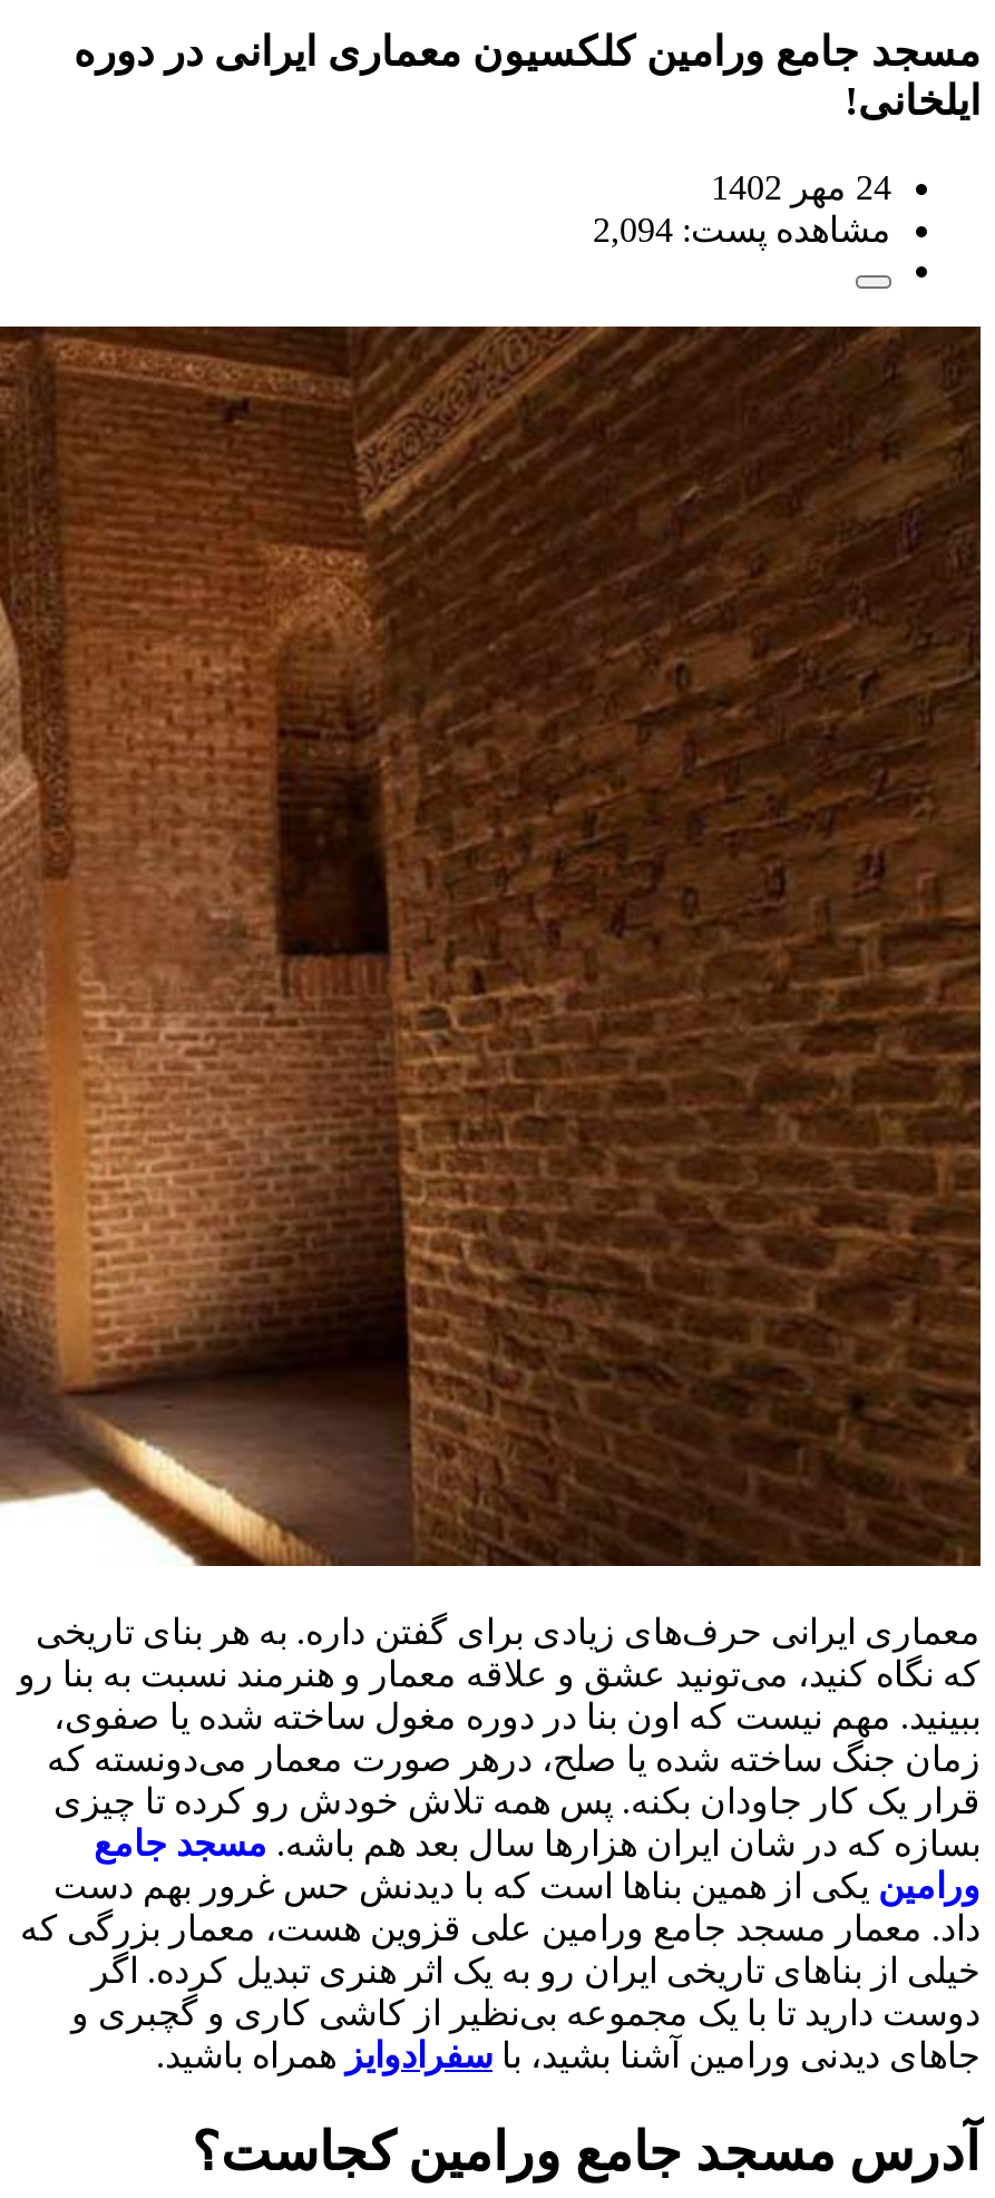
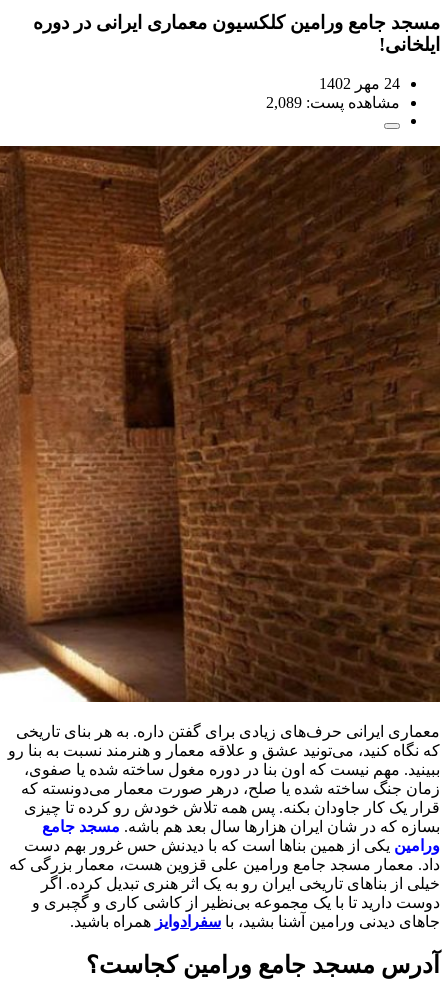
- مشاهده پست: 2,094
+ مشاهده پست: 2,089
